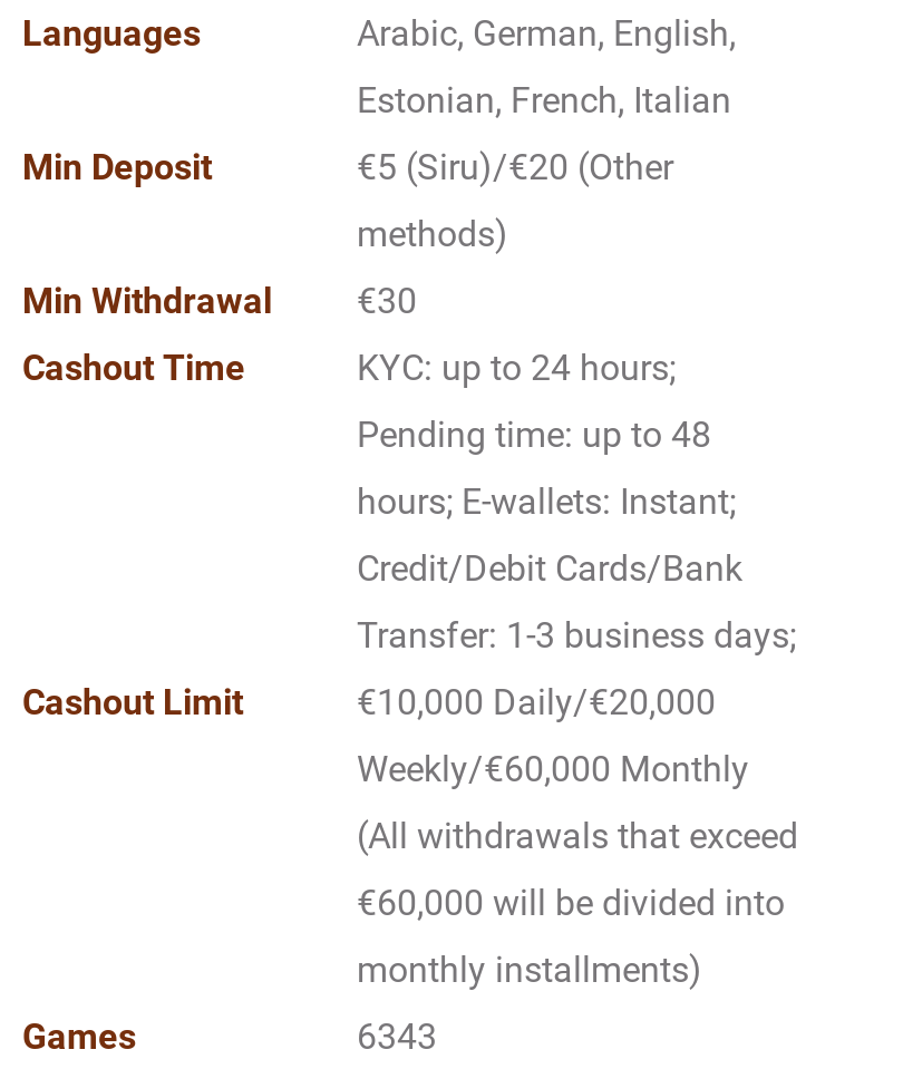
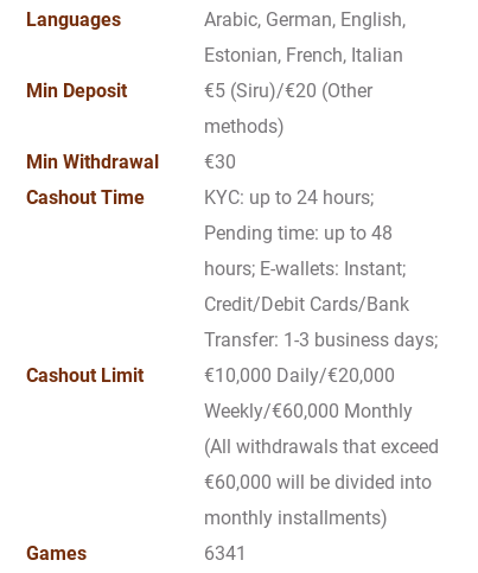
- 6343
+ 6341
